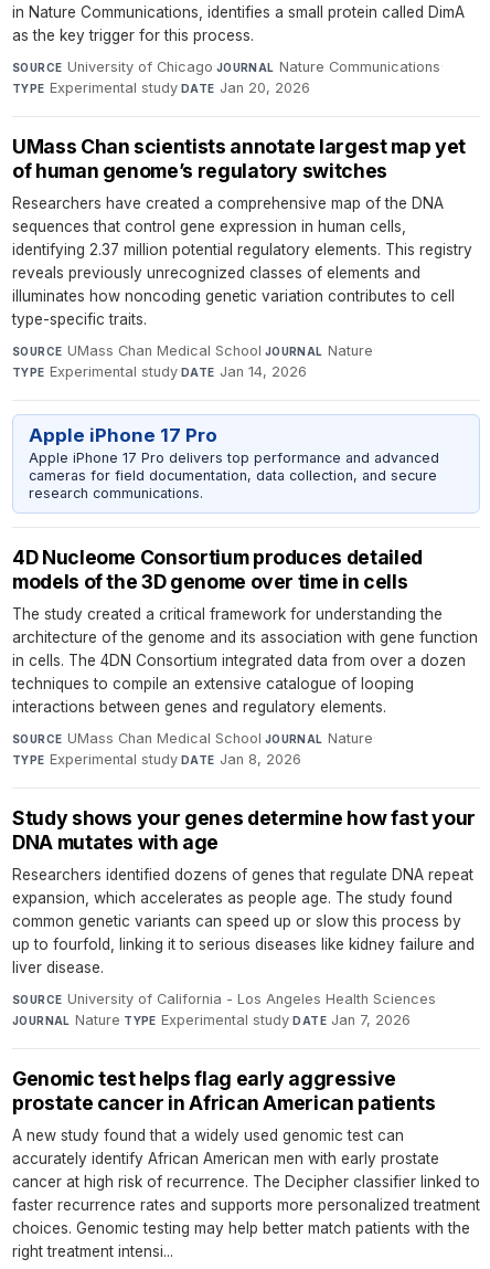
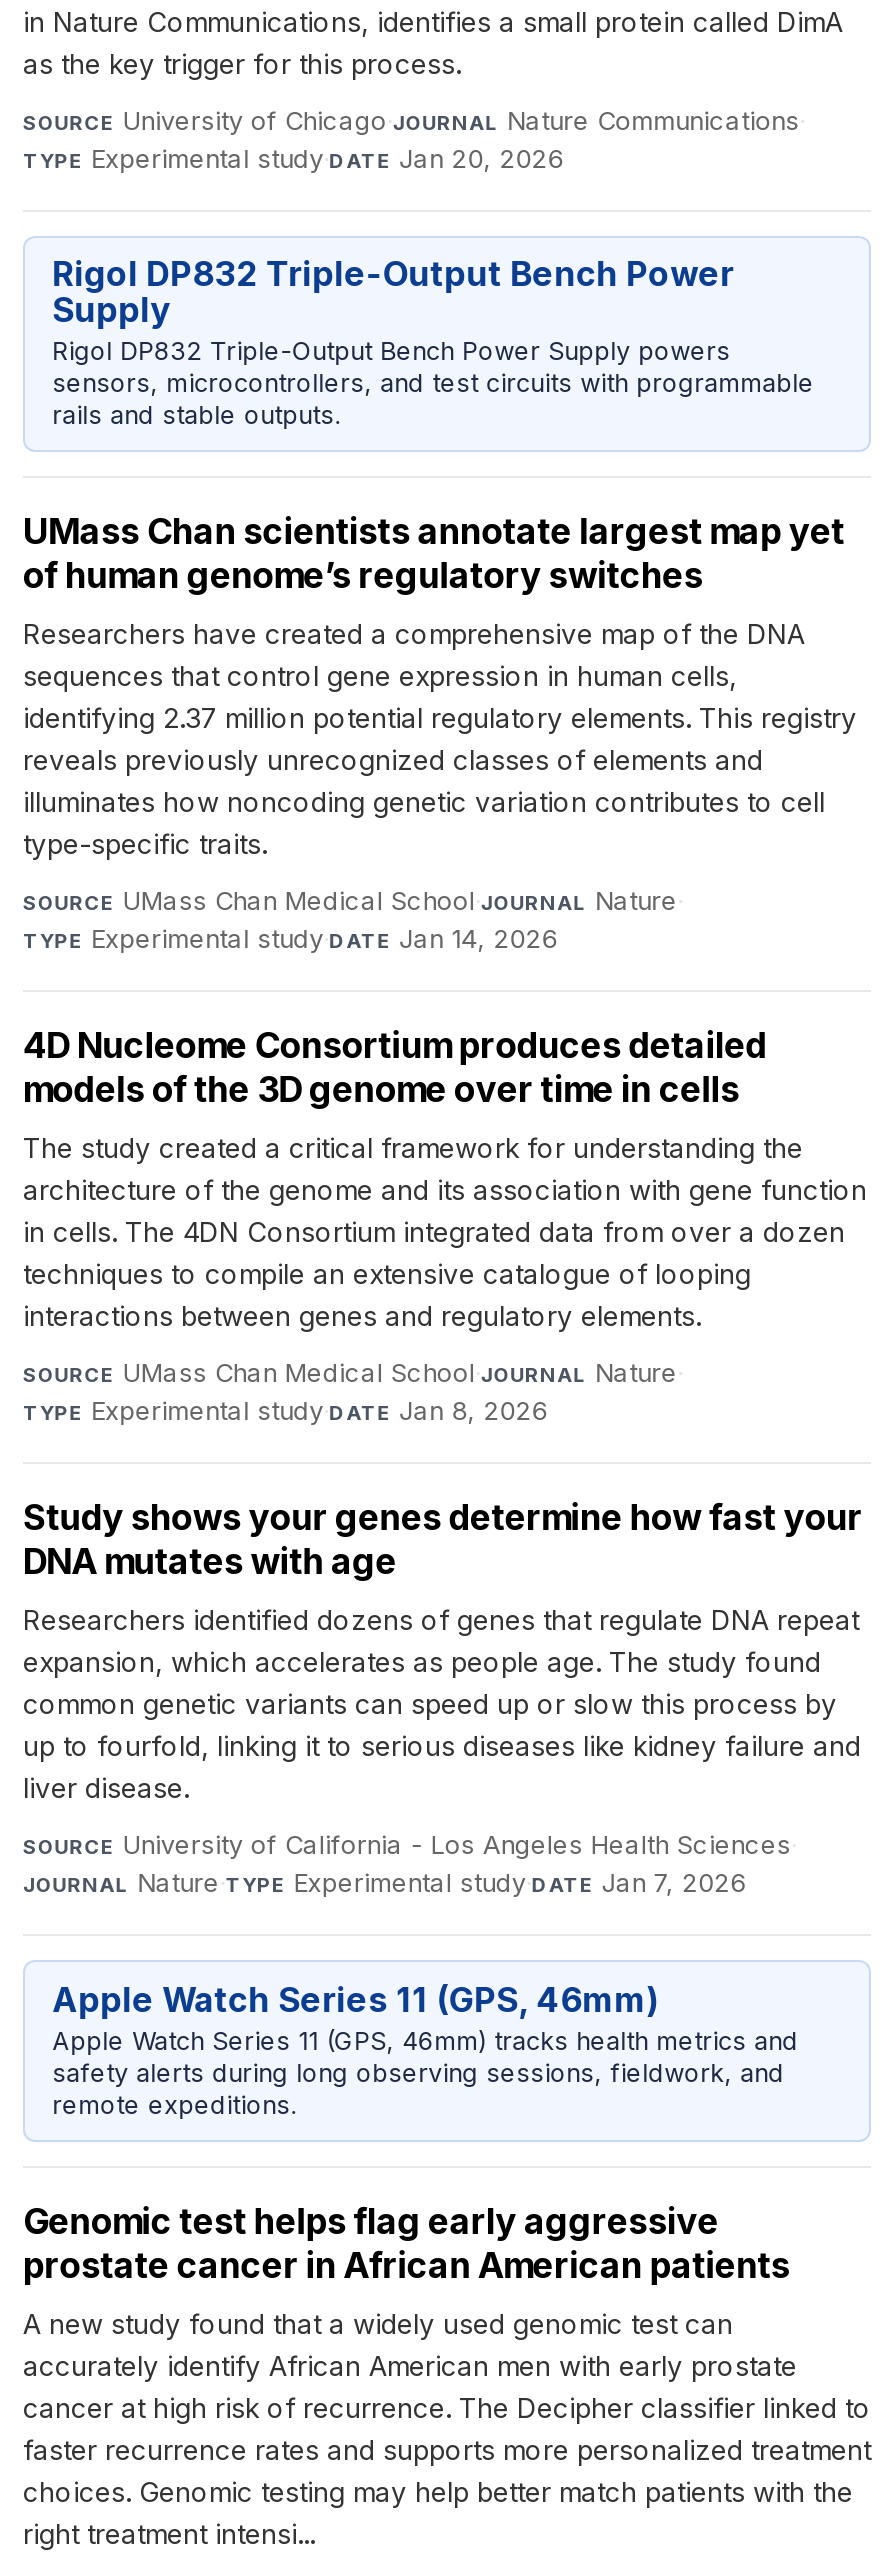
+ Rigol DP832 Triple-Output Bench Power
+ Supply
+ Rigol DP832 Triple-Output Bench Power Supply powers
+ sensors, microcontrollers, and test circuits with programmable
+ rails and stable outputs.

- Apple iPhone 17 Pro
- Apple iPhone 17 Pro delivers top performance and advanced
- cameras for field documentation, data collection, and secure
- research communications.

+ Apple Watch Series 11 (GPS, 46mm)
+ Apple Watch Series 11 (GPS, 46mm) tracks health metrics and
+ safety alerts during long observing sessions, fieldwork, and
+ remote expeditions.
